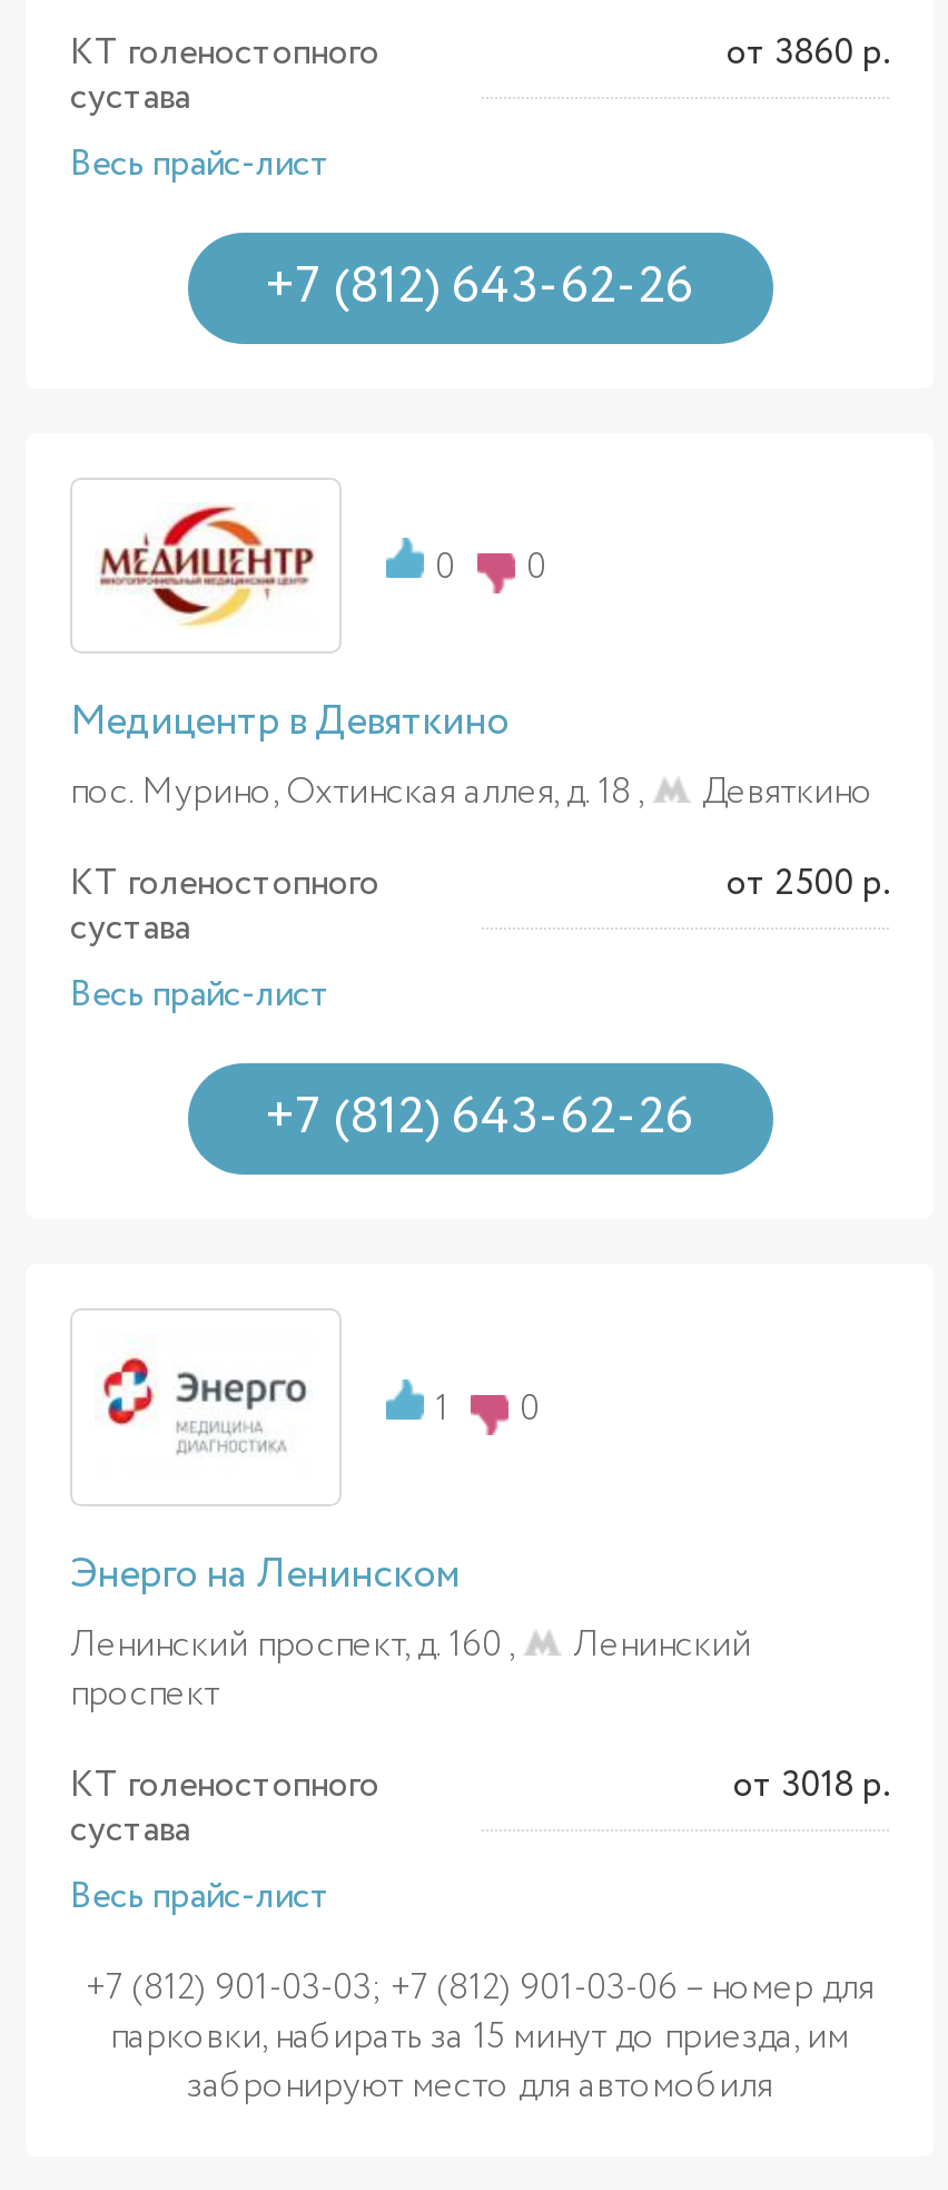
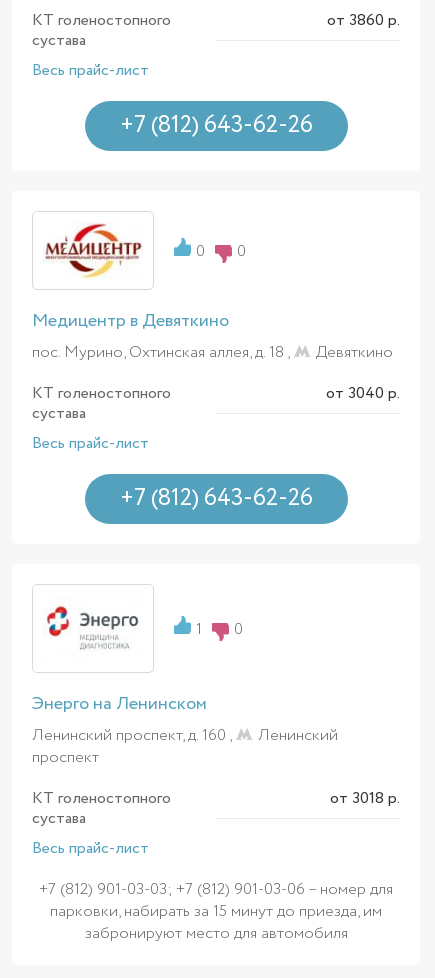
- от 2500 р.
+ от 3040 р.
